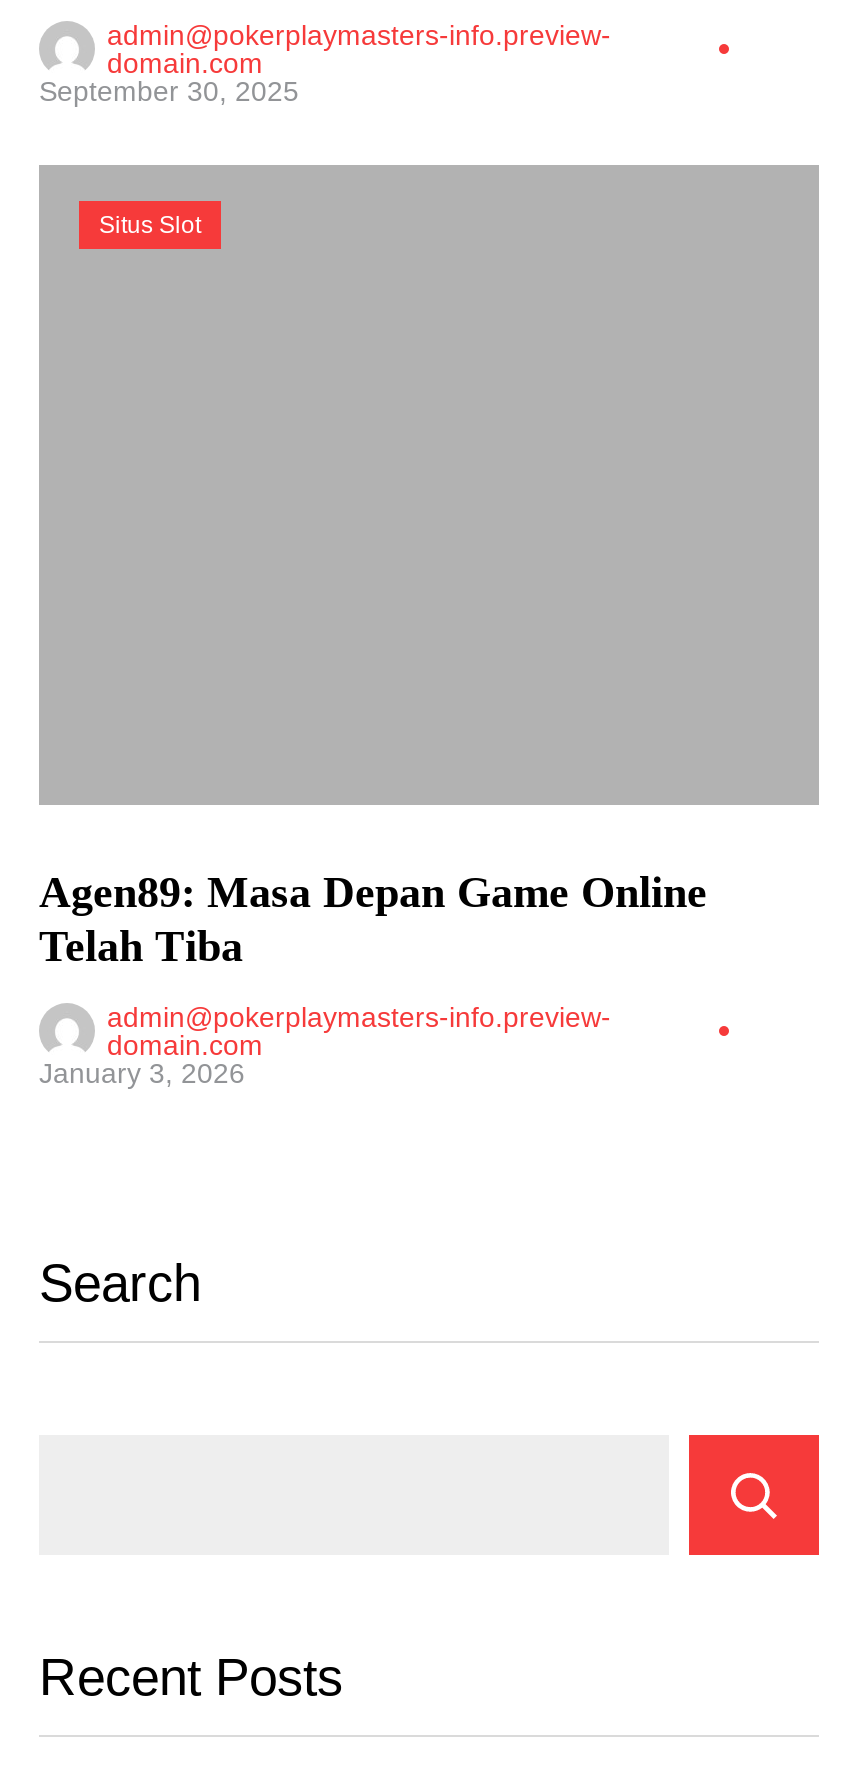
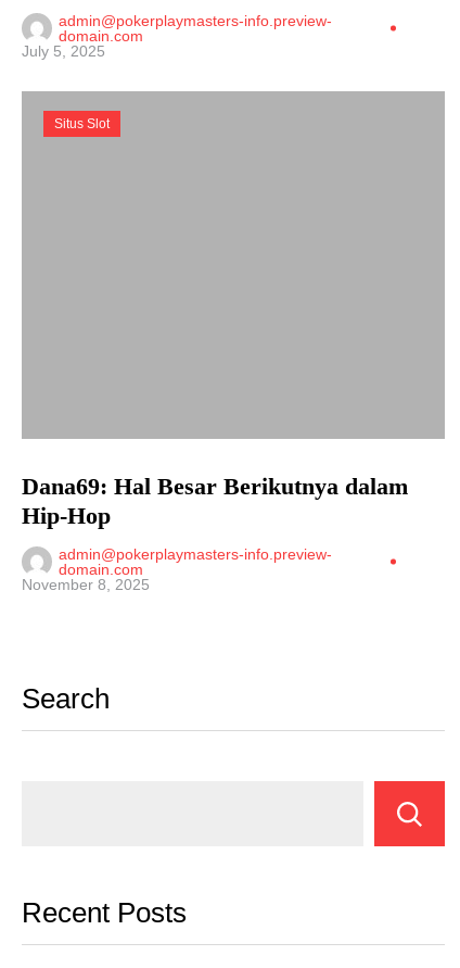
- September 30, 2025
+ July 5, 2025

- Agen89: Masa Depan Game Online
- Telah Tiba
+ Dana69: Hal Besar Berikutnya dalam
+ Hip-Hop

- January 3, 2026
+ November 8, 2025
